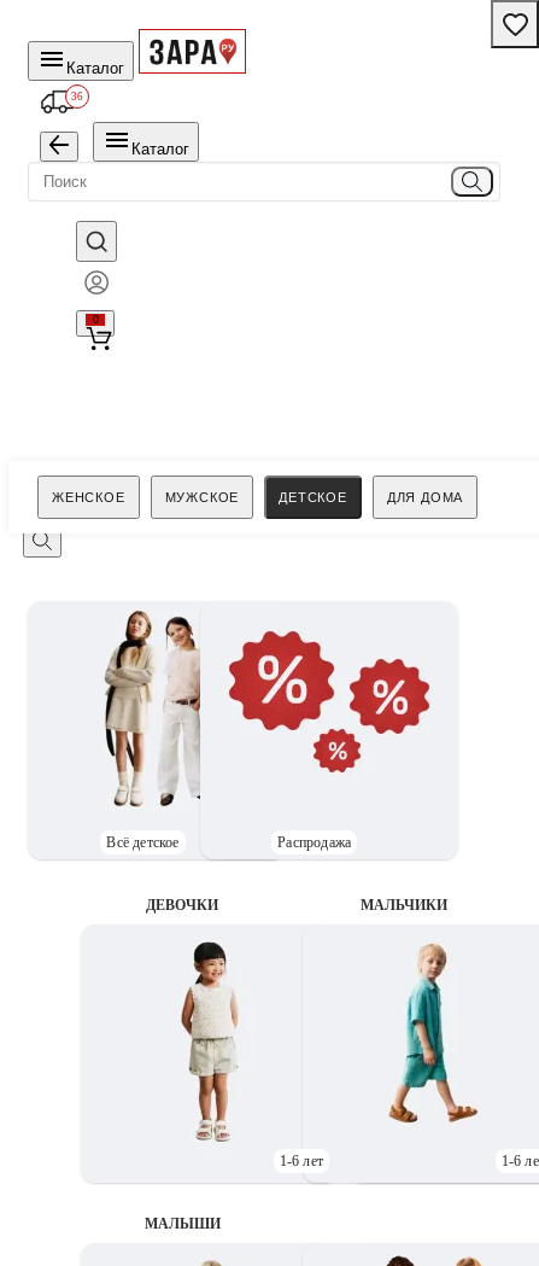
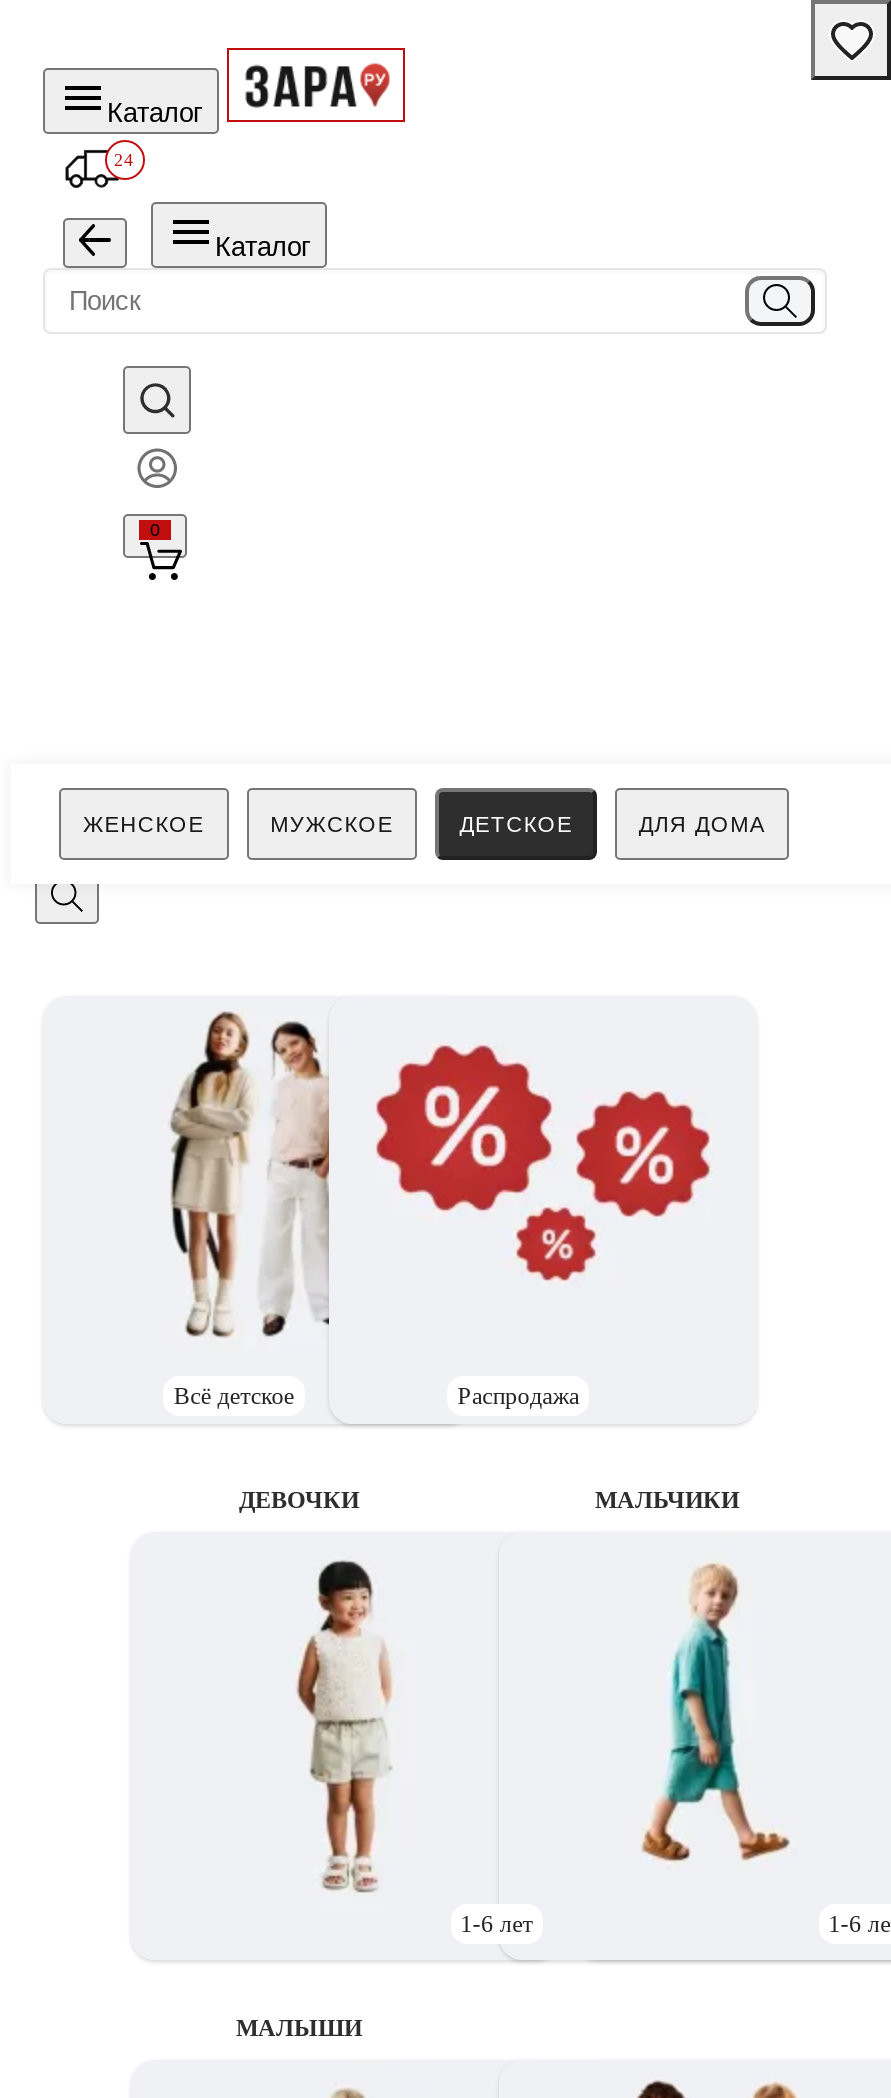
- 36
+ 24
